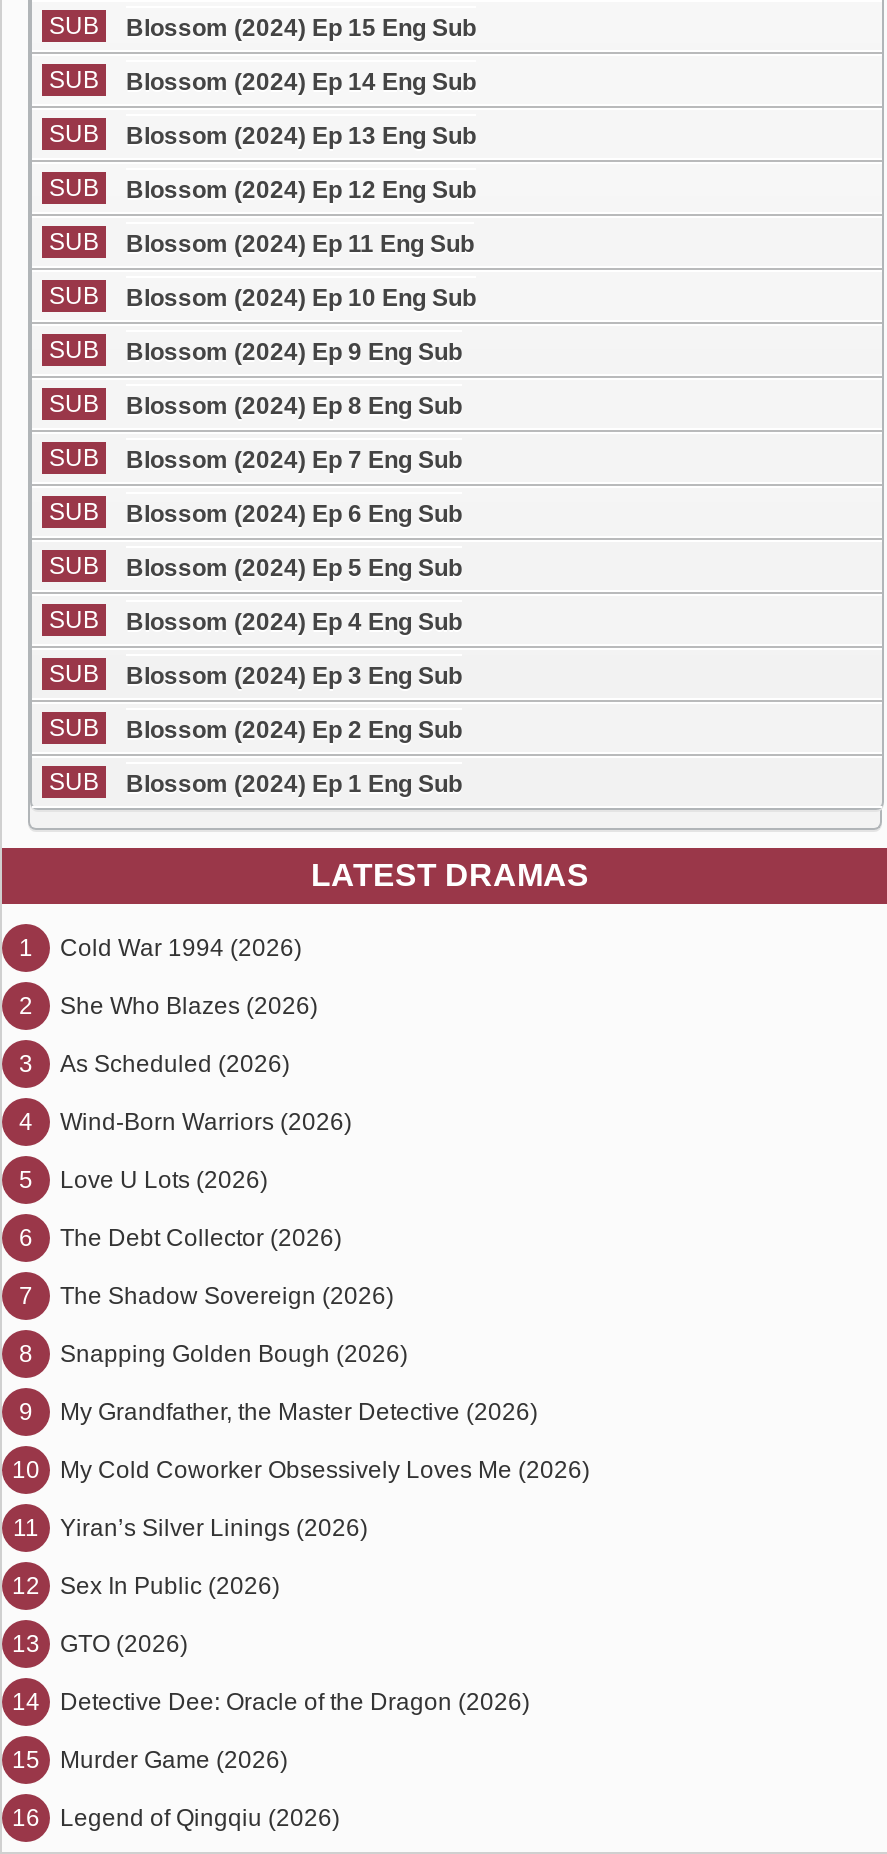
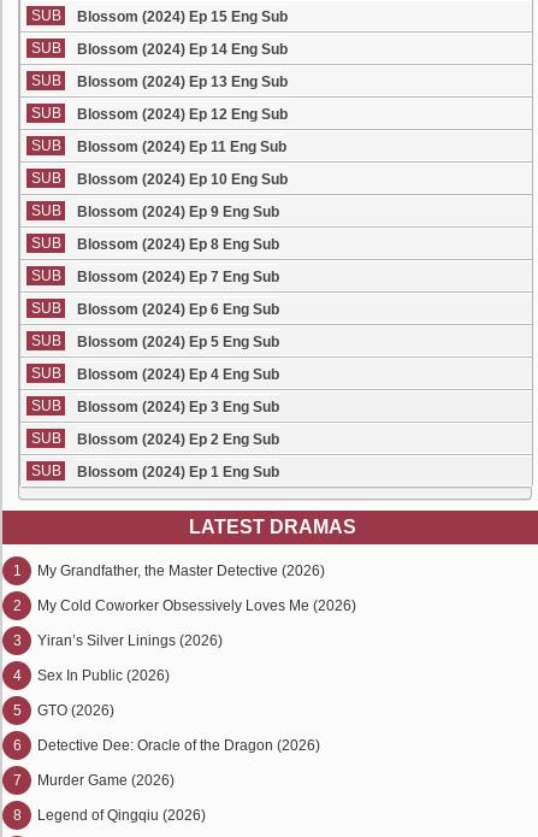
- Cold War 1994 (2026)
- 2
- She Who Blazes (2026)
- 3
- As Scheduled (2026)
- 4
- Wind-Born Warriors (2026)
- 5
- Love U Lots (2026)
- 6
- The Debt Collector (2026)
- 7
- The Shadow Sovereign (2026)
- 8
- Snapping Golden Bough (2026)
- 9

- 10 My Cold Coworker Obsessively Loves Me (2026)
+ 2 My Cold Coworker Obsessively Loves Me (2026)

- 11 Yiran’s Silver Linings (2026)
+ 3 Yiran’s Silver Linings (2026)

- 12 Sex In Public (2026)
+ 4 Sex In Public (2026)

- 13 GTO (2026)
+ 5 GTO (2026)

- 14 Detective Dee: Oracle of the Dragon (2026)
+ 6 Detective Dee: Oracle of the Dragon (2026)

- 15 Murder Game (2026)
+ 7 Murder Game (2026)

- 16 Legend of Qingqiu (2026)
+ 8 Legend of Qingqiu (2026)
